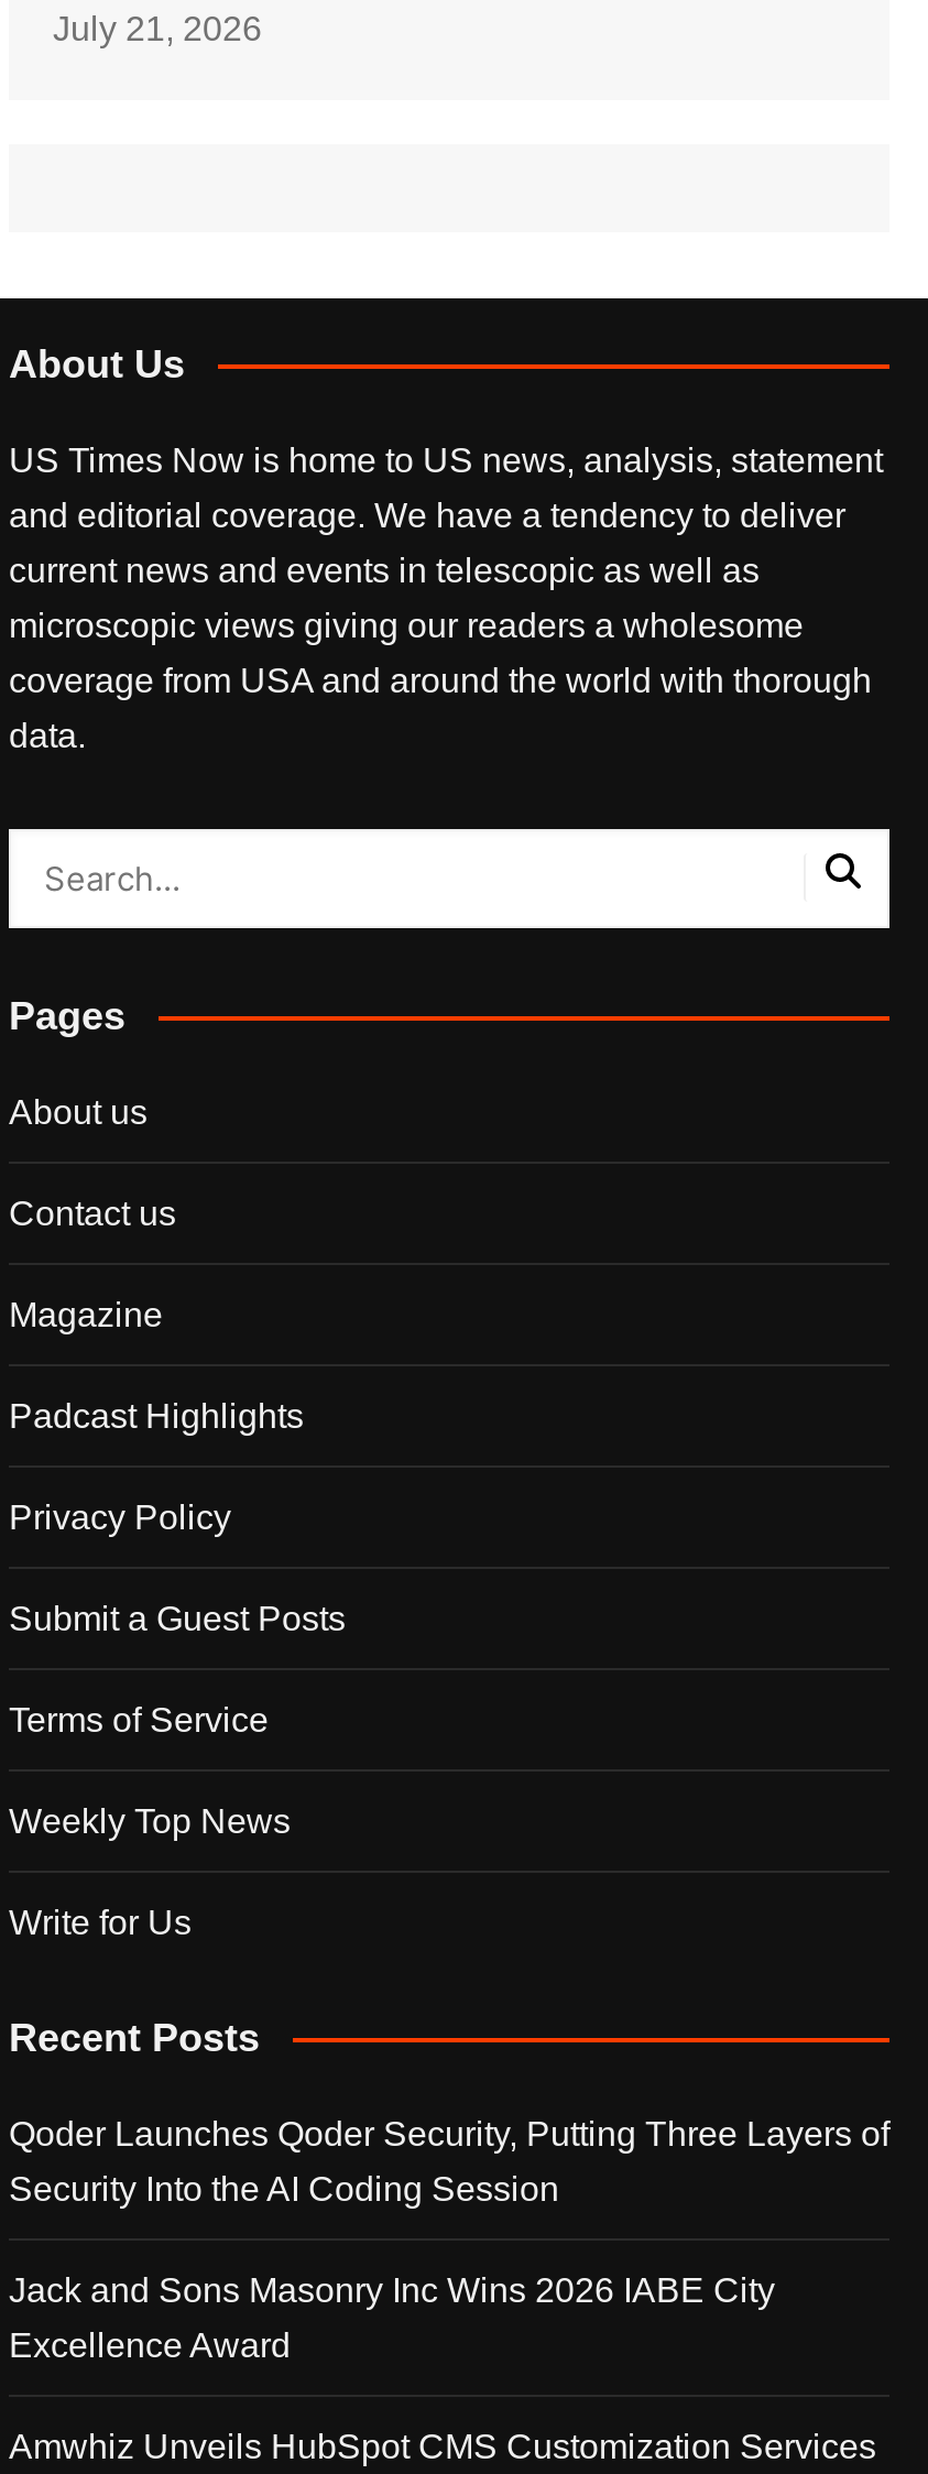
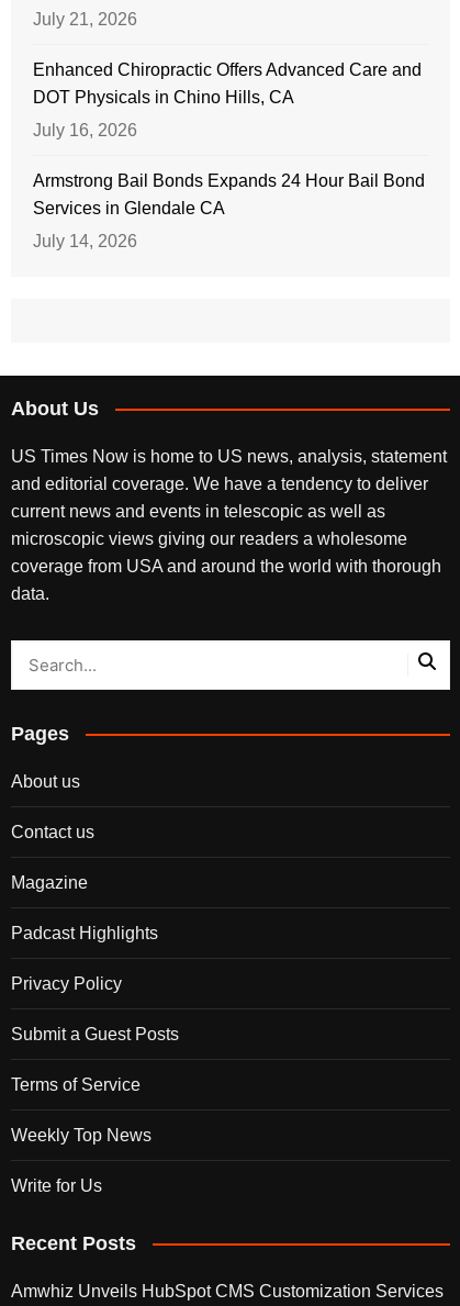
+ Enhanced Chiropractic Offers Advanced Care and
+ DOT Physicals in Chino Hills, CA
+ July 16, 2026
+ Armstrong Bail Bonds Expands 24 Hour Bail Bond
+ Services in Glendale CA
+ July 14, 2026

moved down: About Us | US Times Now is home to US news, analysis, statement | and editorial coverage. We have a tendency to deliver | ... | Write for Us | Recent Posts

- Qoder Launches Qoder Security, Putting Three Layers of
- Security Into the AI Coding Session
- Jack and Sons Masonry Inc Wins 2026 IABE City
- Excellence Award
